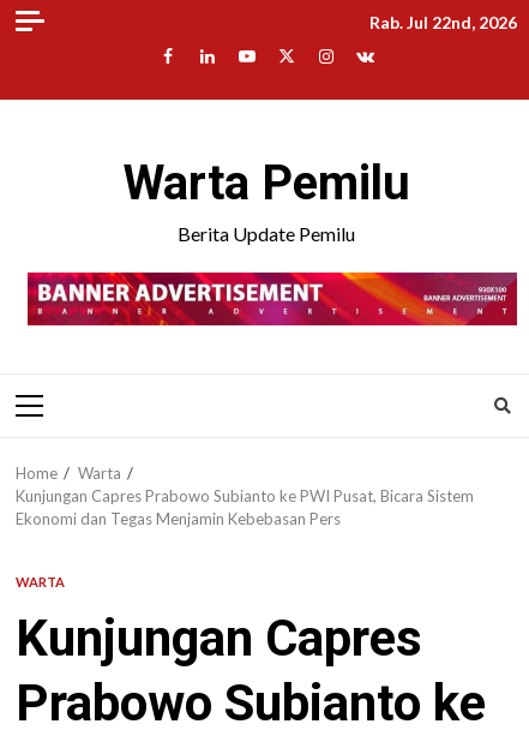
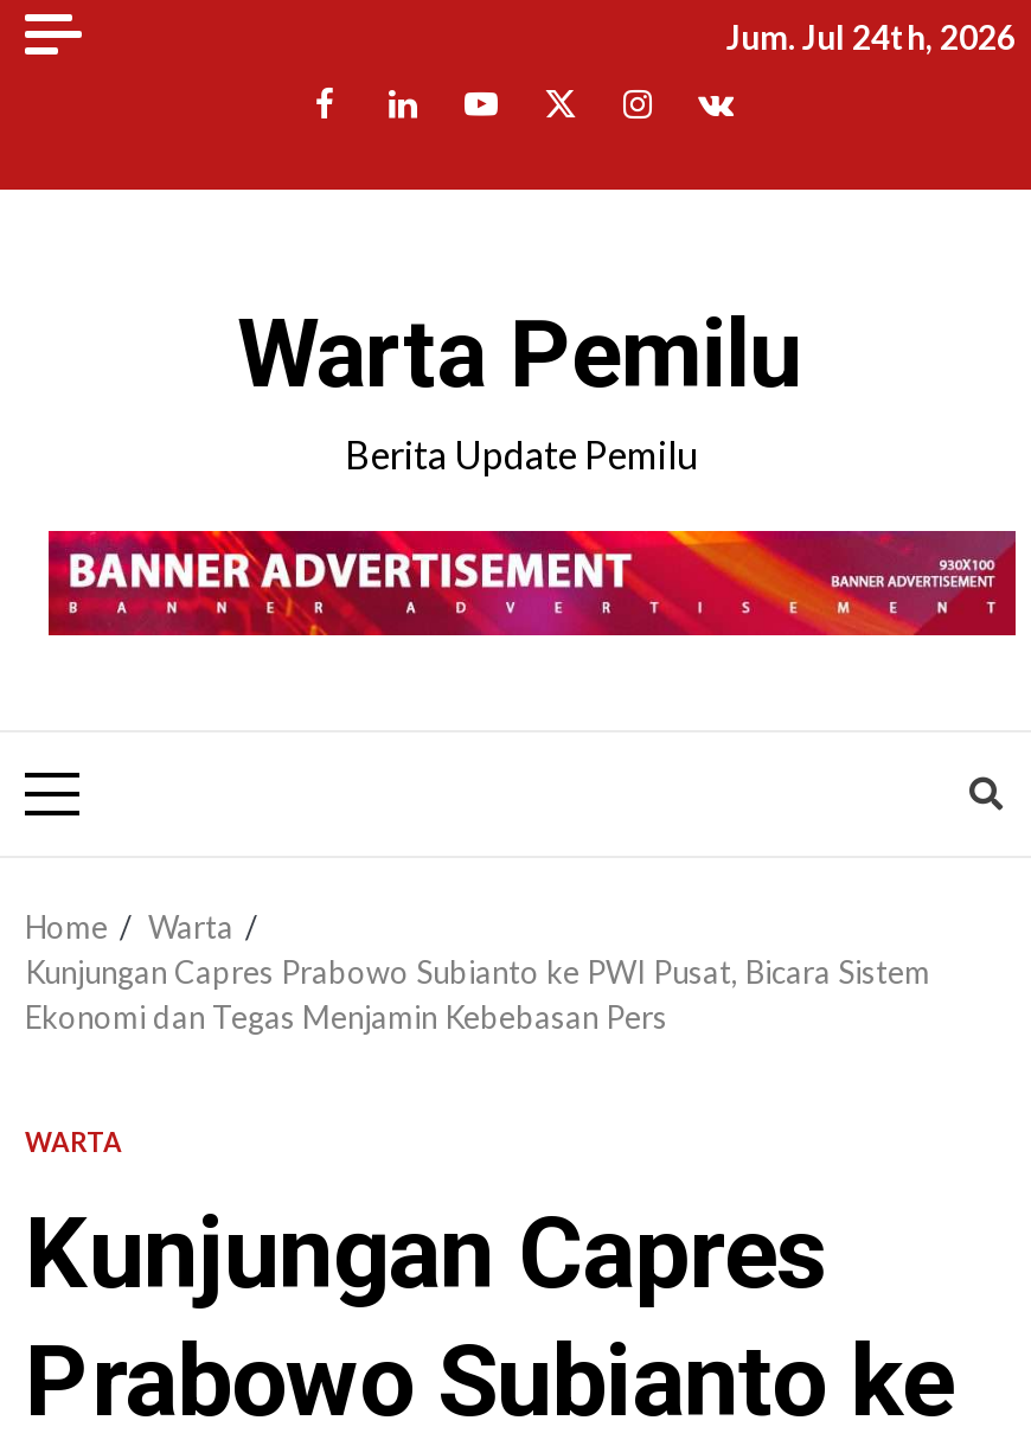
- Rab. Jul 22nd, 2026
+ Jum. Jul 24th, 2026
